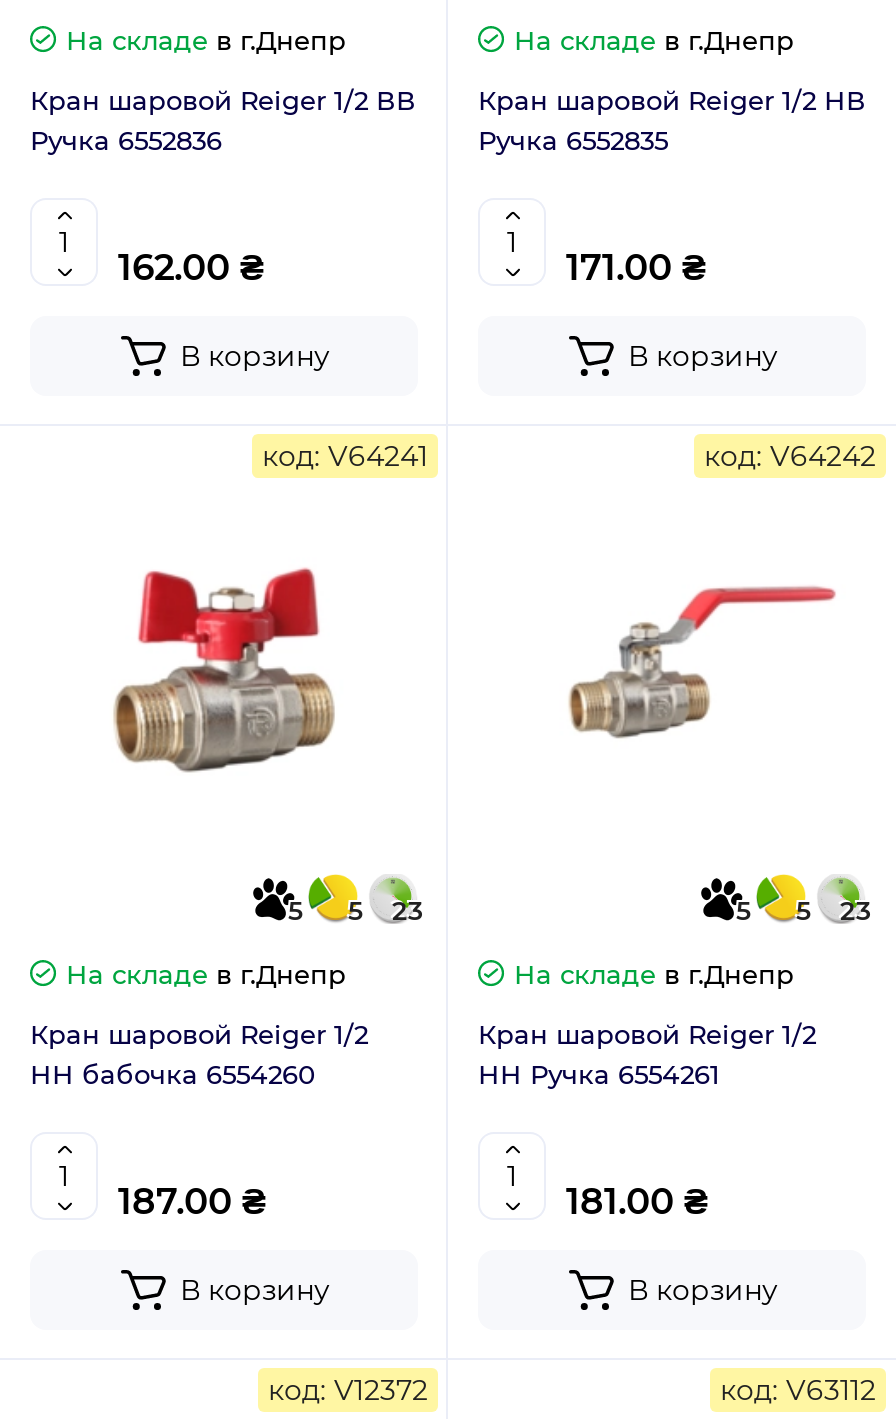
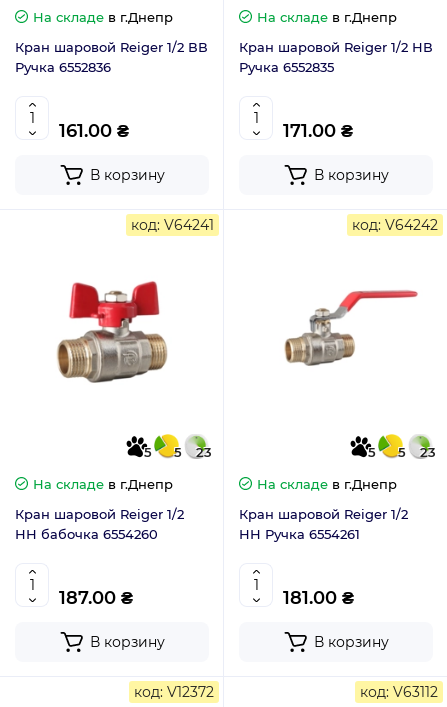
- 162.00 ₴
+ 161.00 ₴
